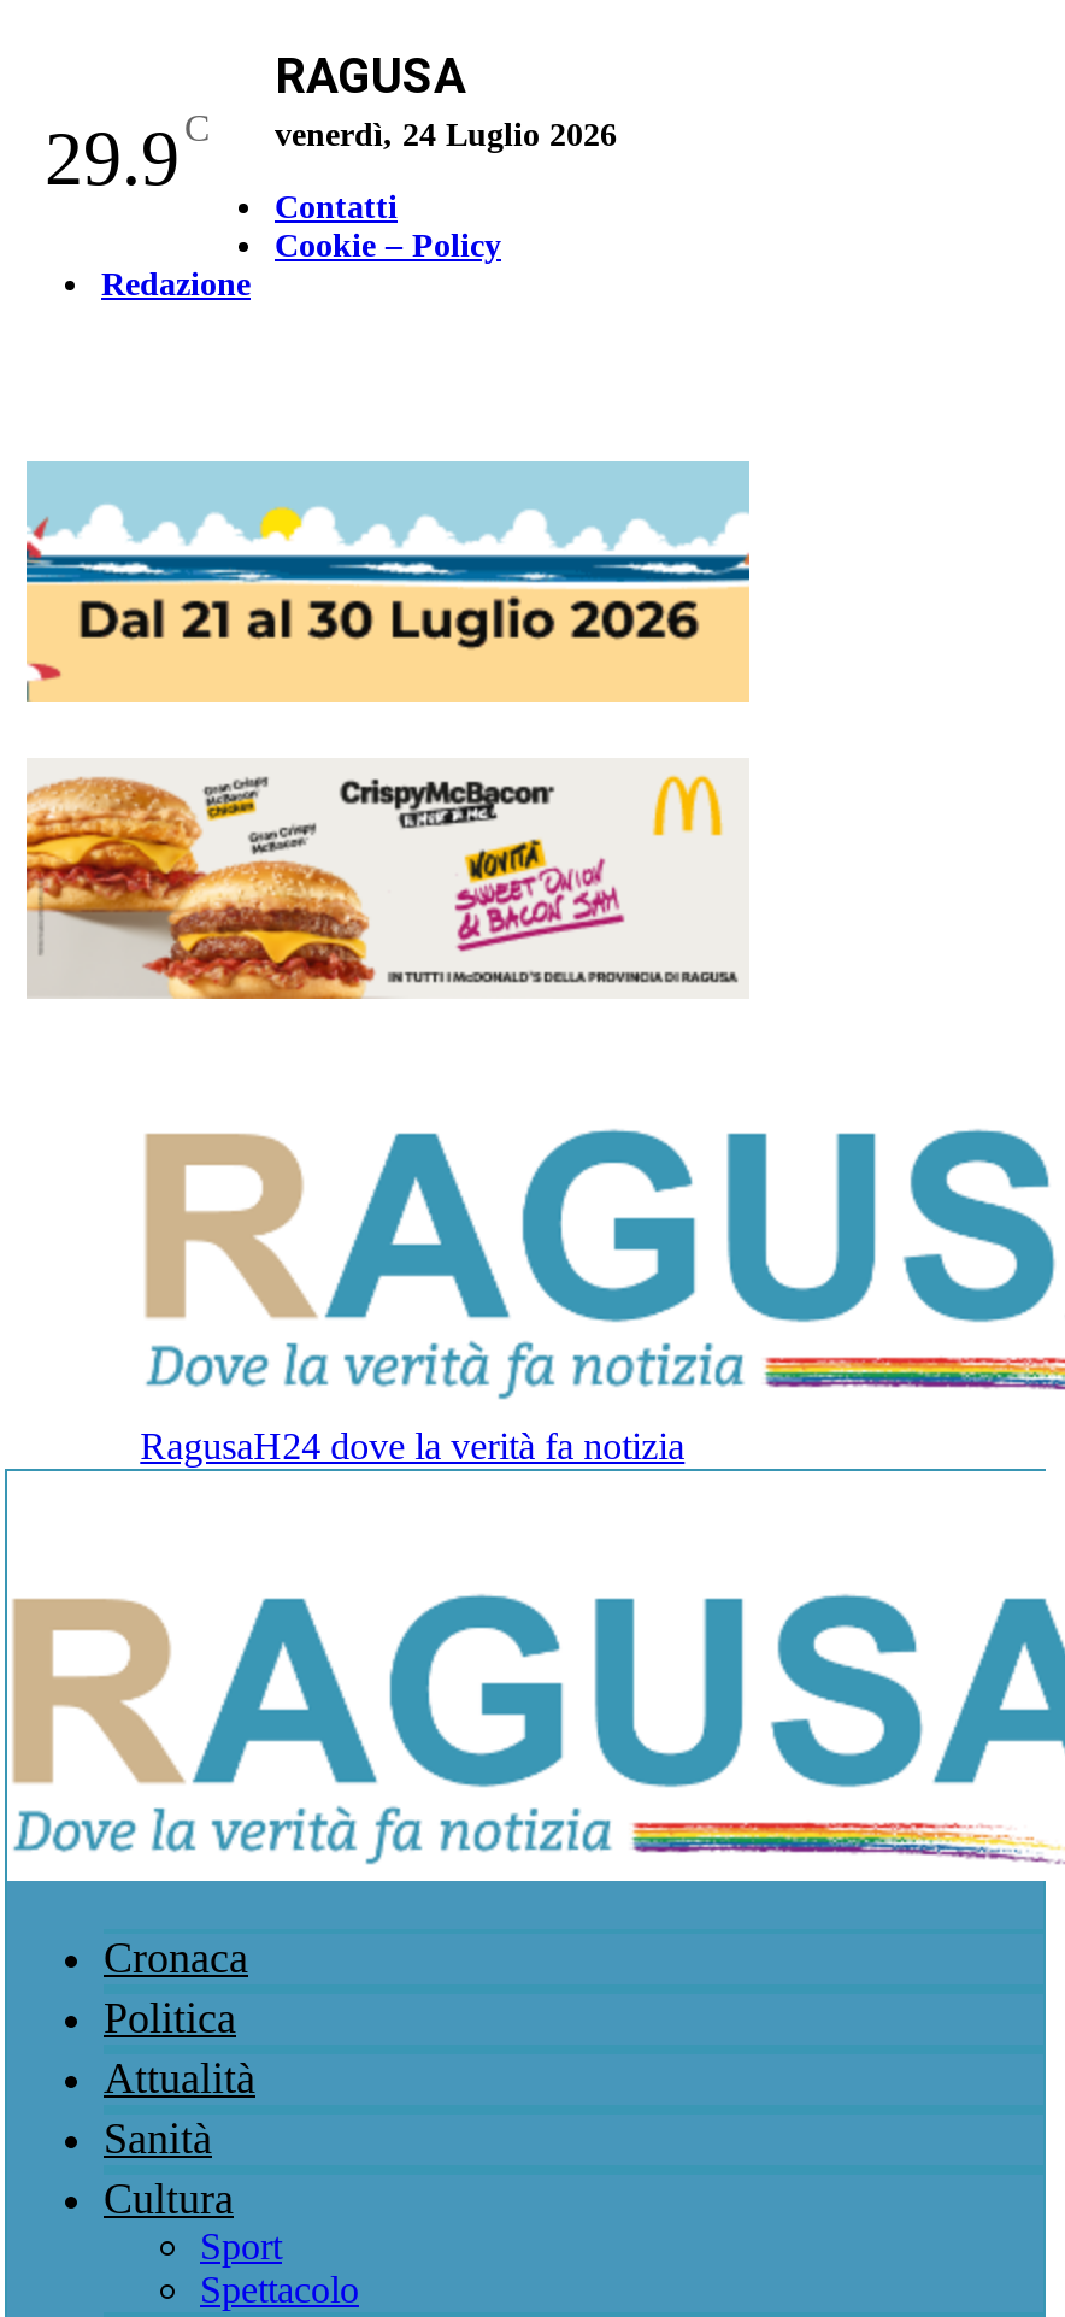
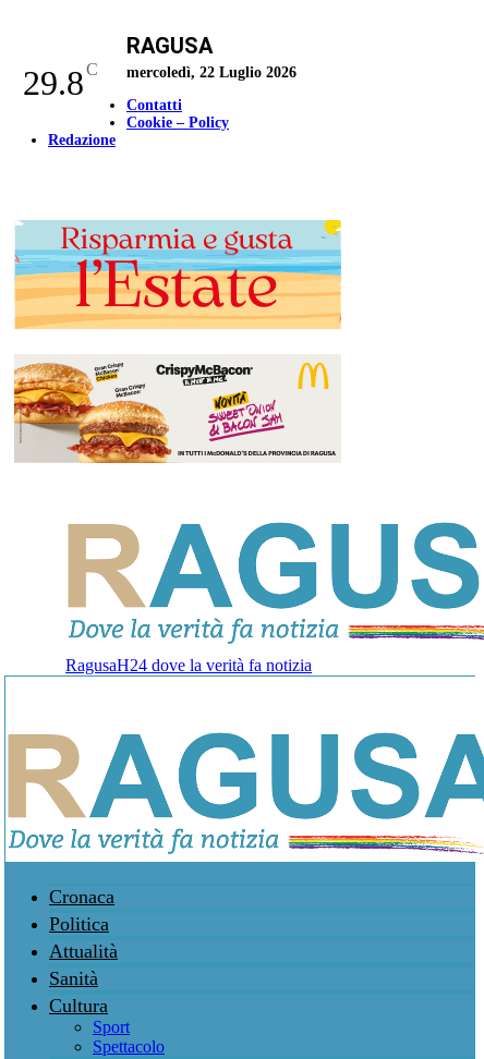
- 29.9 C
+ 29.8 C

- venerdì, 24 Luglio 2026
+ mercoledì, 22 Luglio 2026

- [image]
+ [image]
